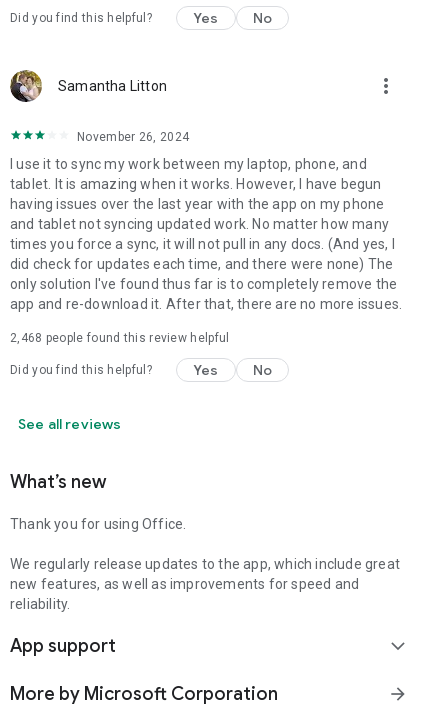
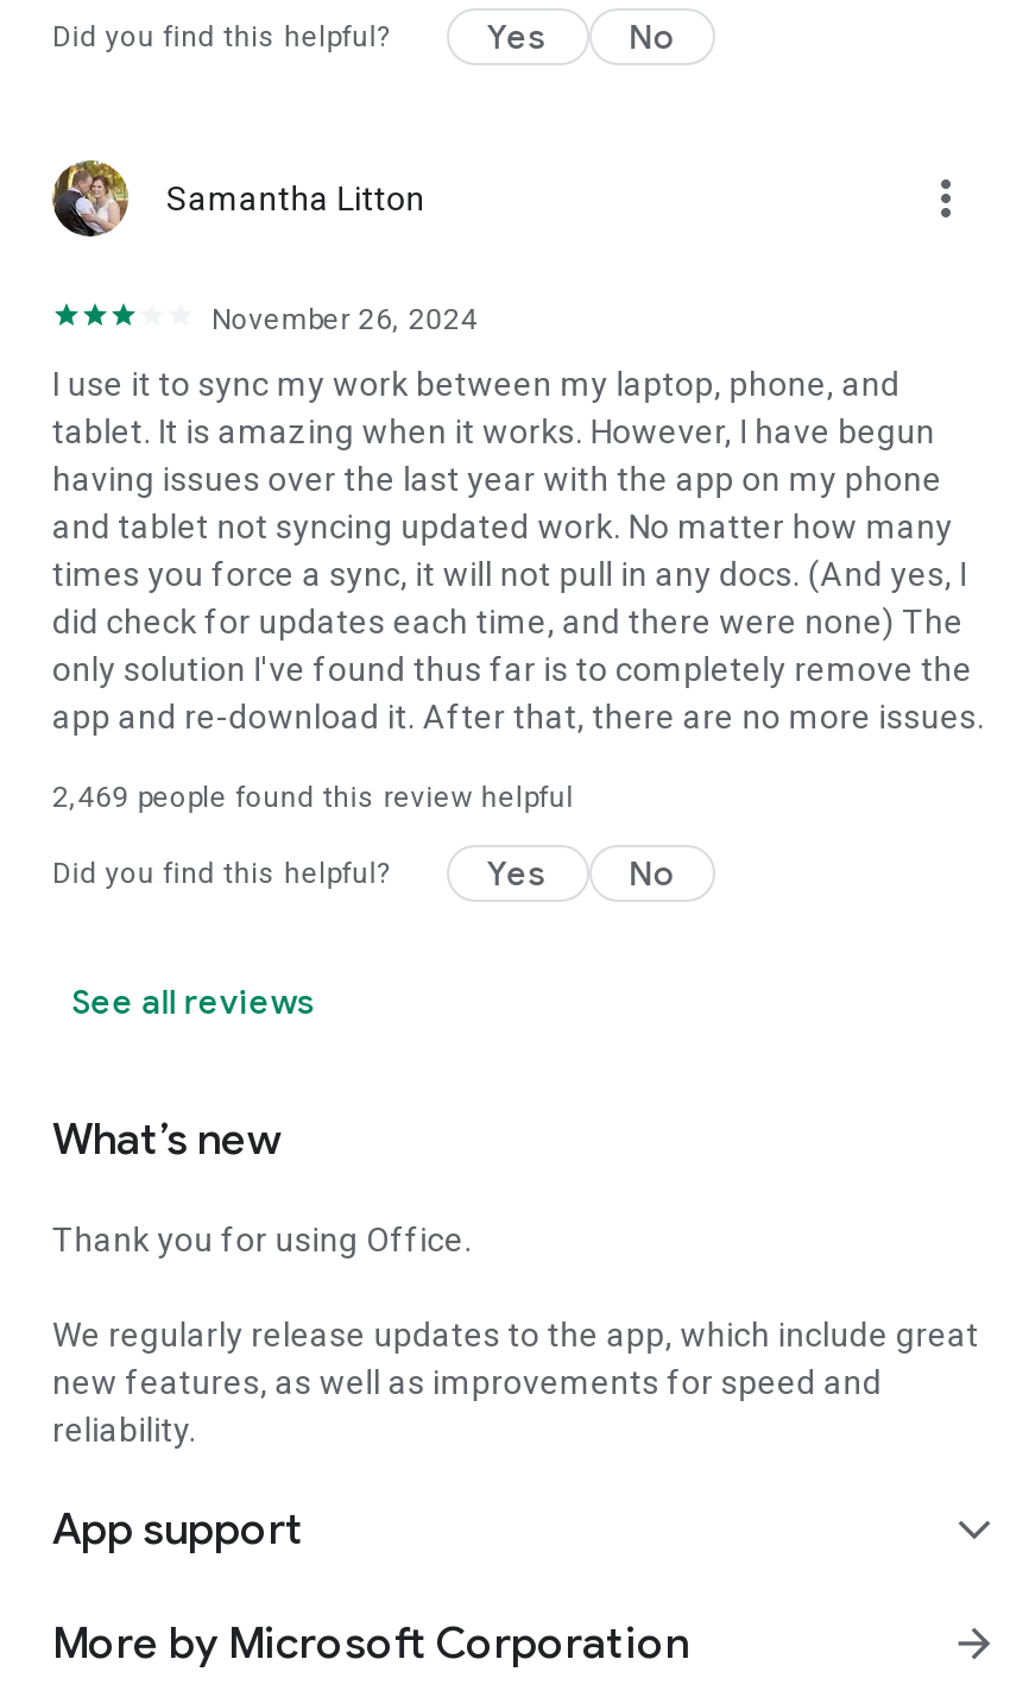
- 2,468 people found this review helpful
+ 2,469 people found this review helpful
